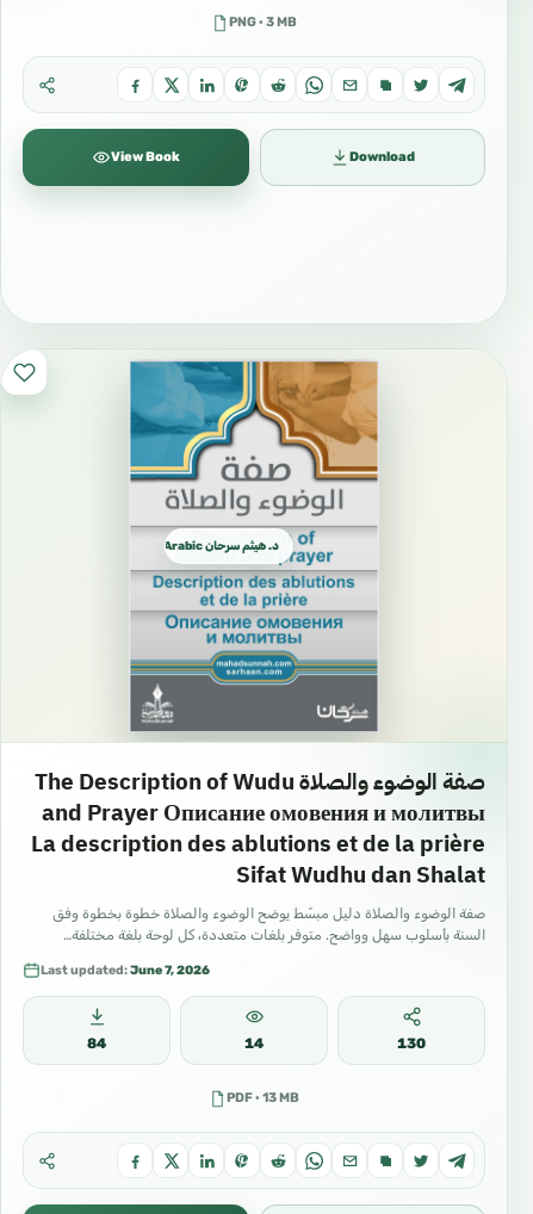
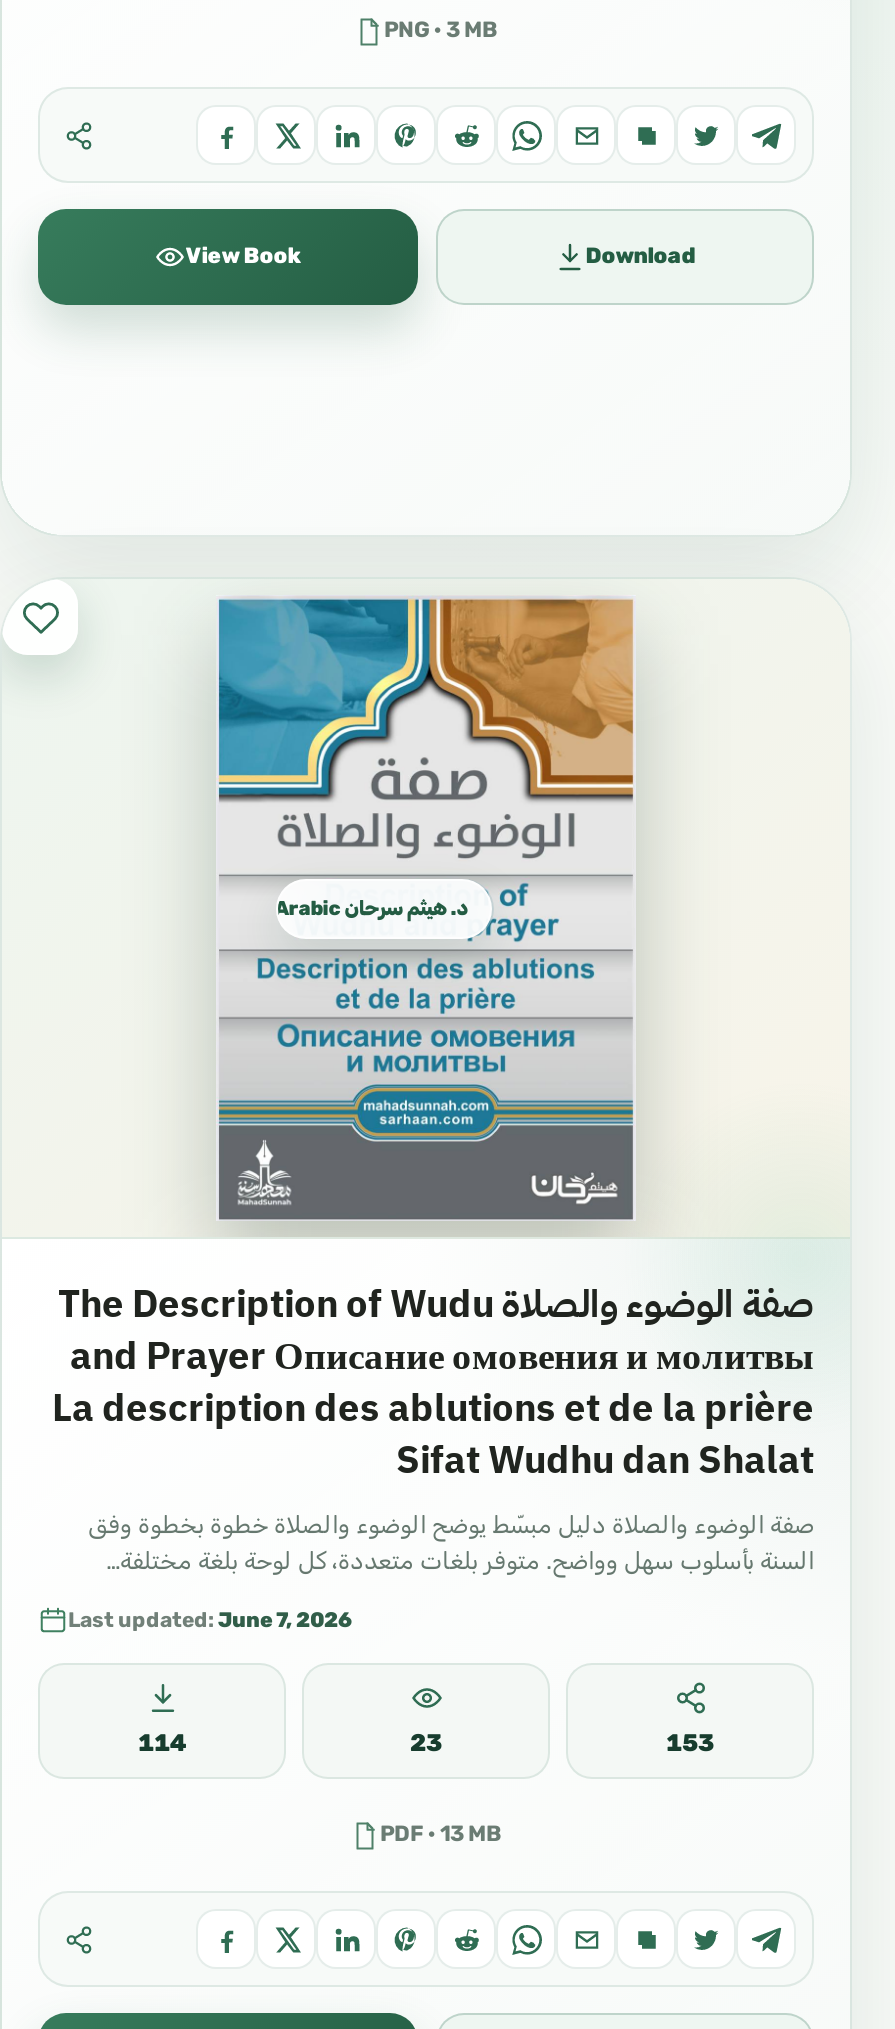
- 84
+ 114

- 14
+ 23

- 130
+ 153
